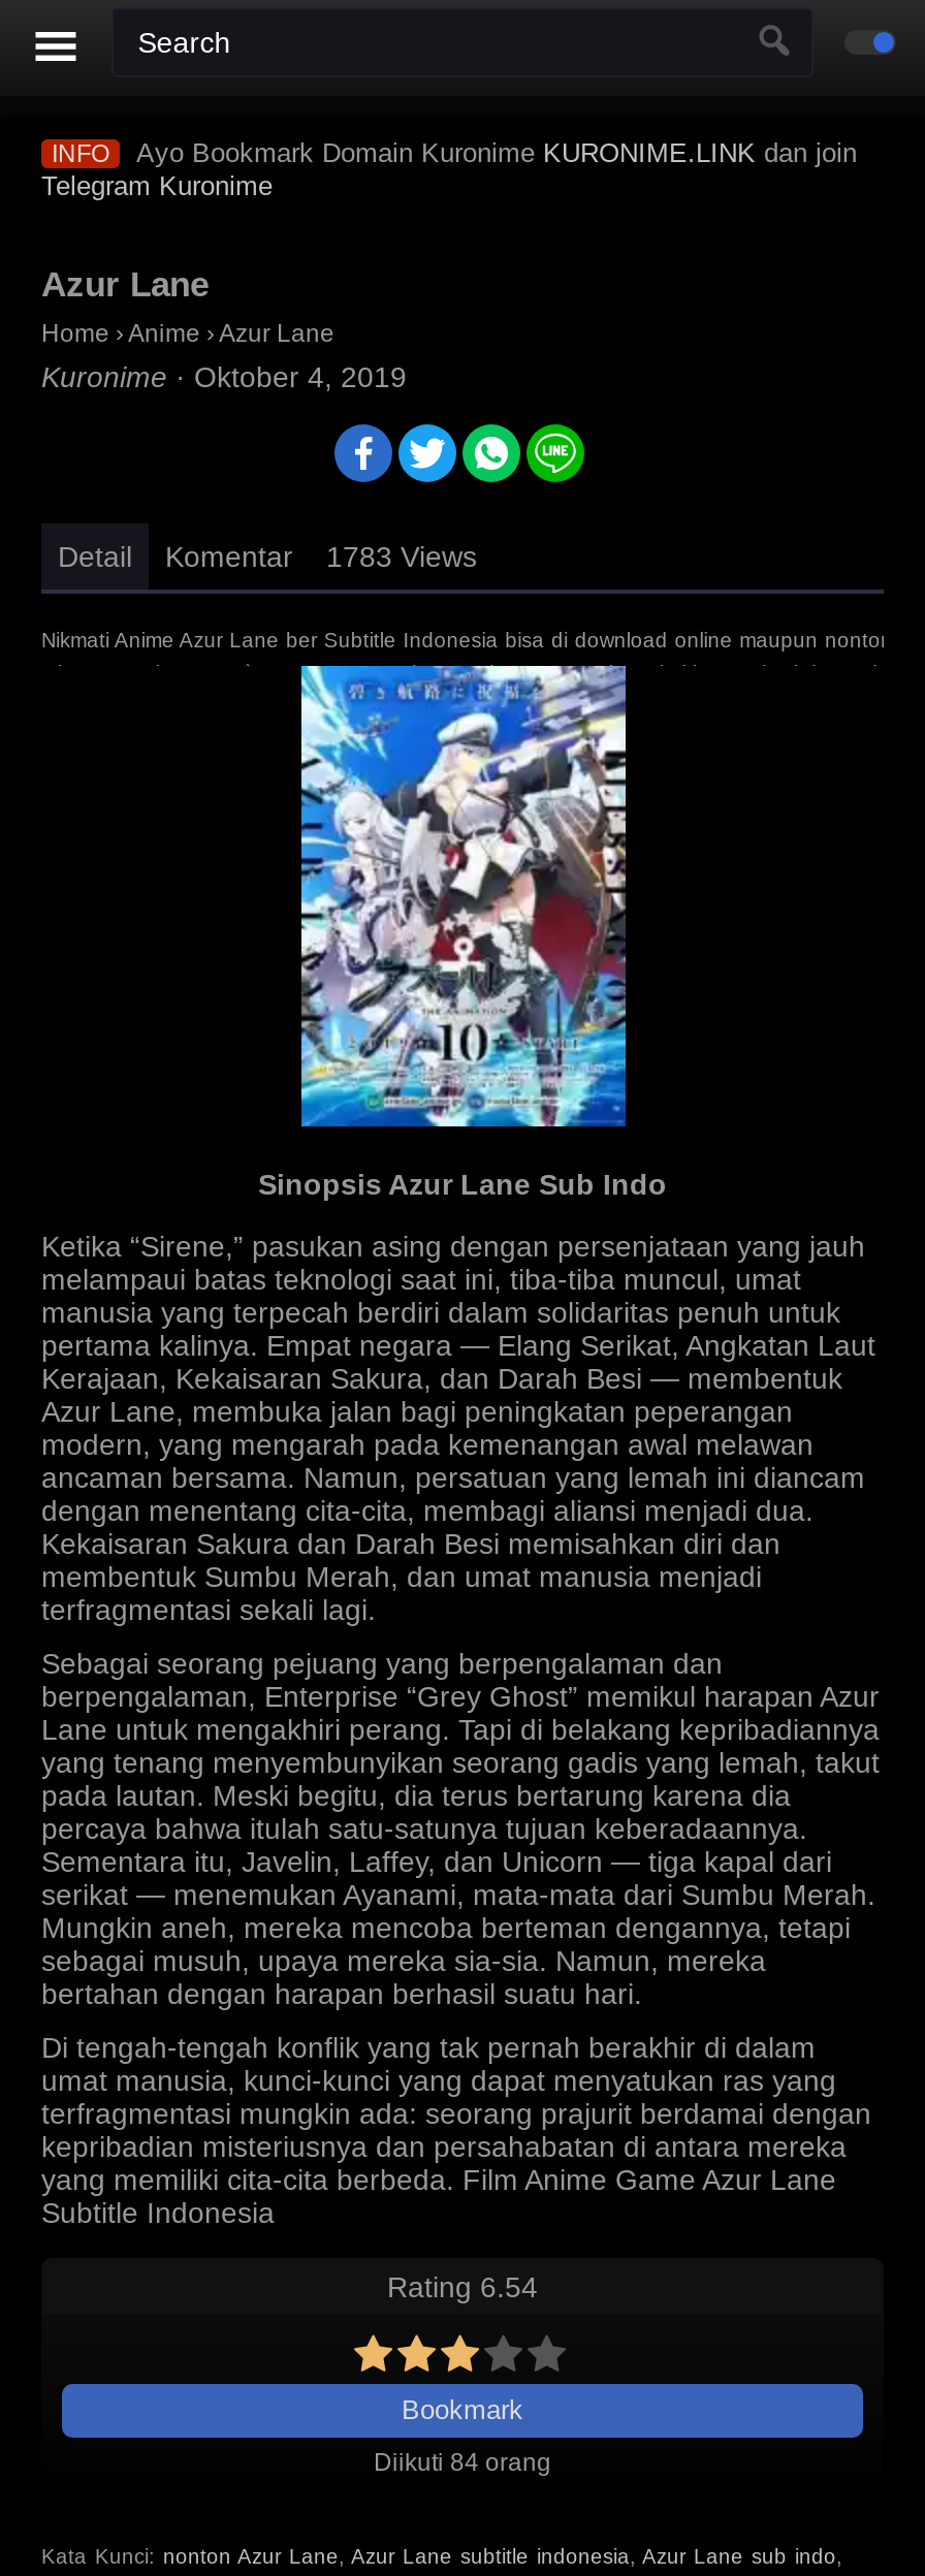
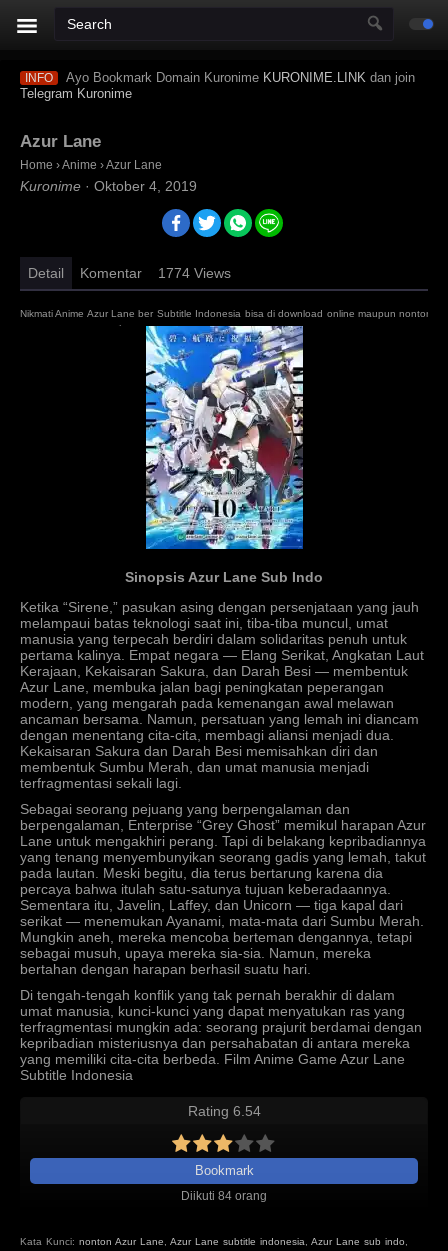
- Detail Komentar 1783 Views
+ Detail Komentar 1774 Views
